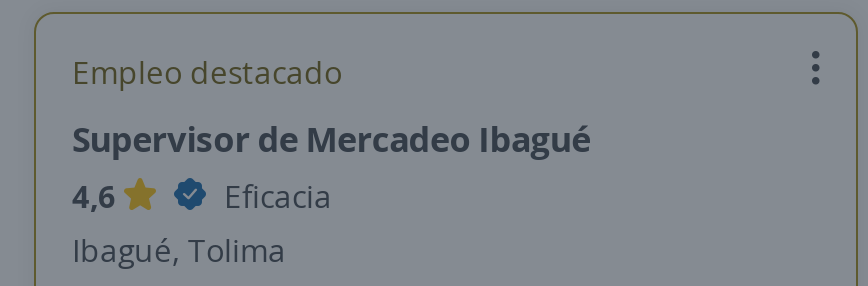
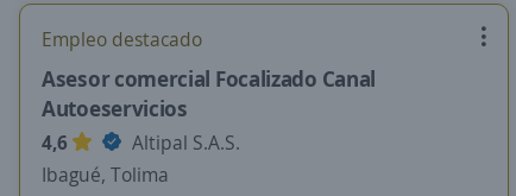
- Supervisor de Mercadeo Ibagué
+ Asesor comercial Focalizado Canal
+ Autoeservicios

- Eficacia
+ Altipal S.A.S.
